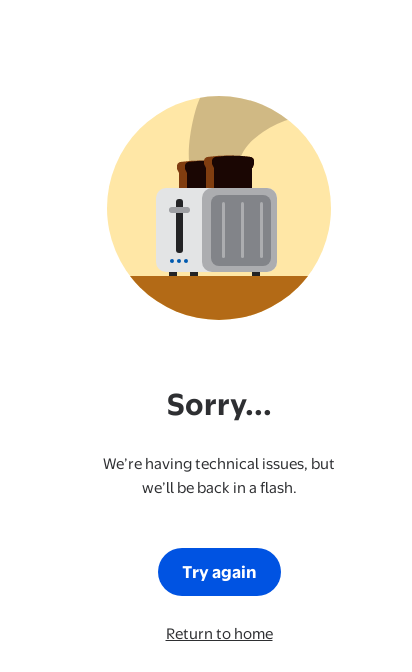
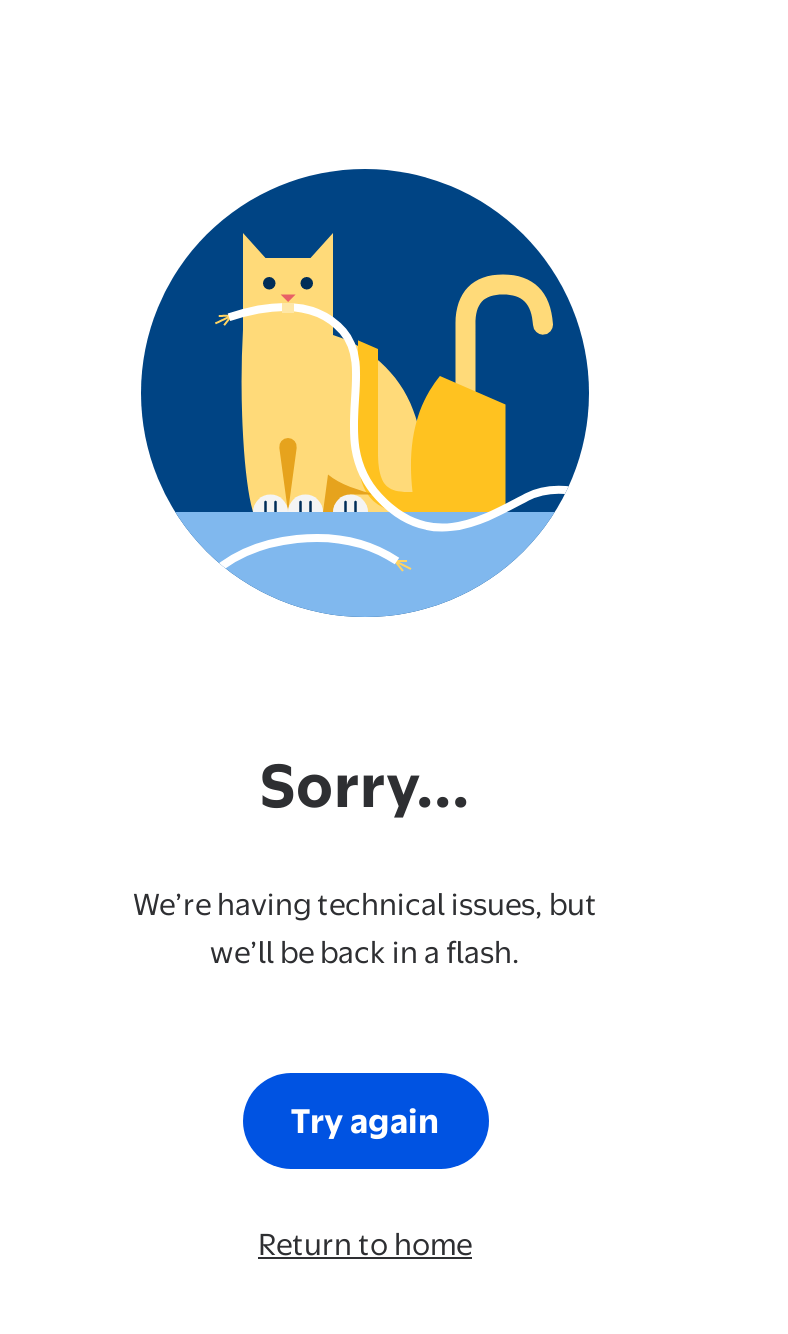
- [image]
+ [image]
